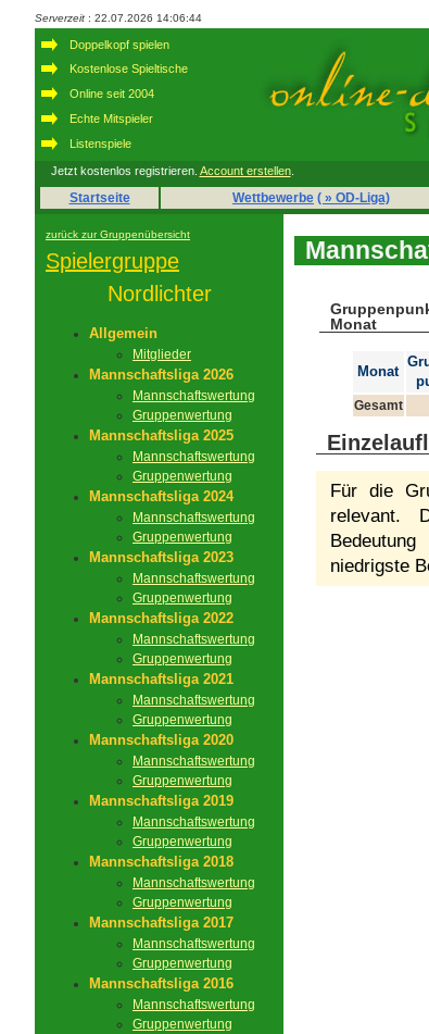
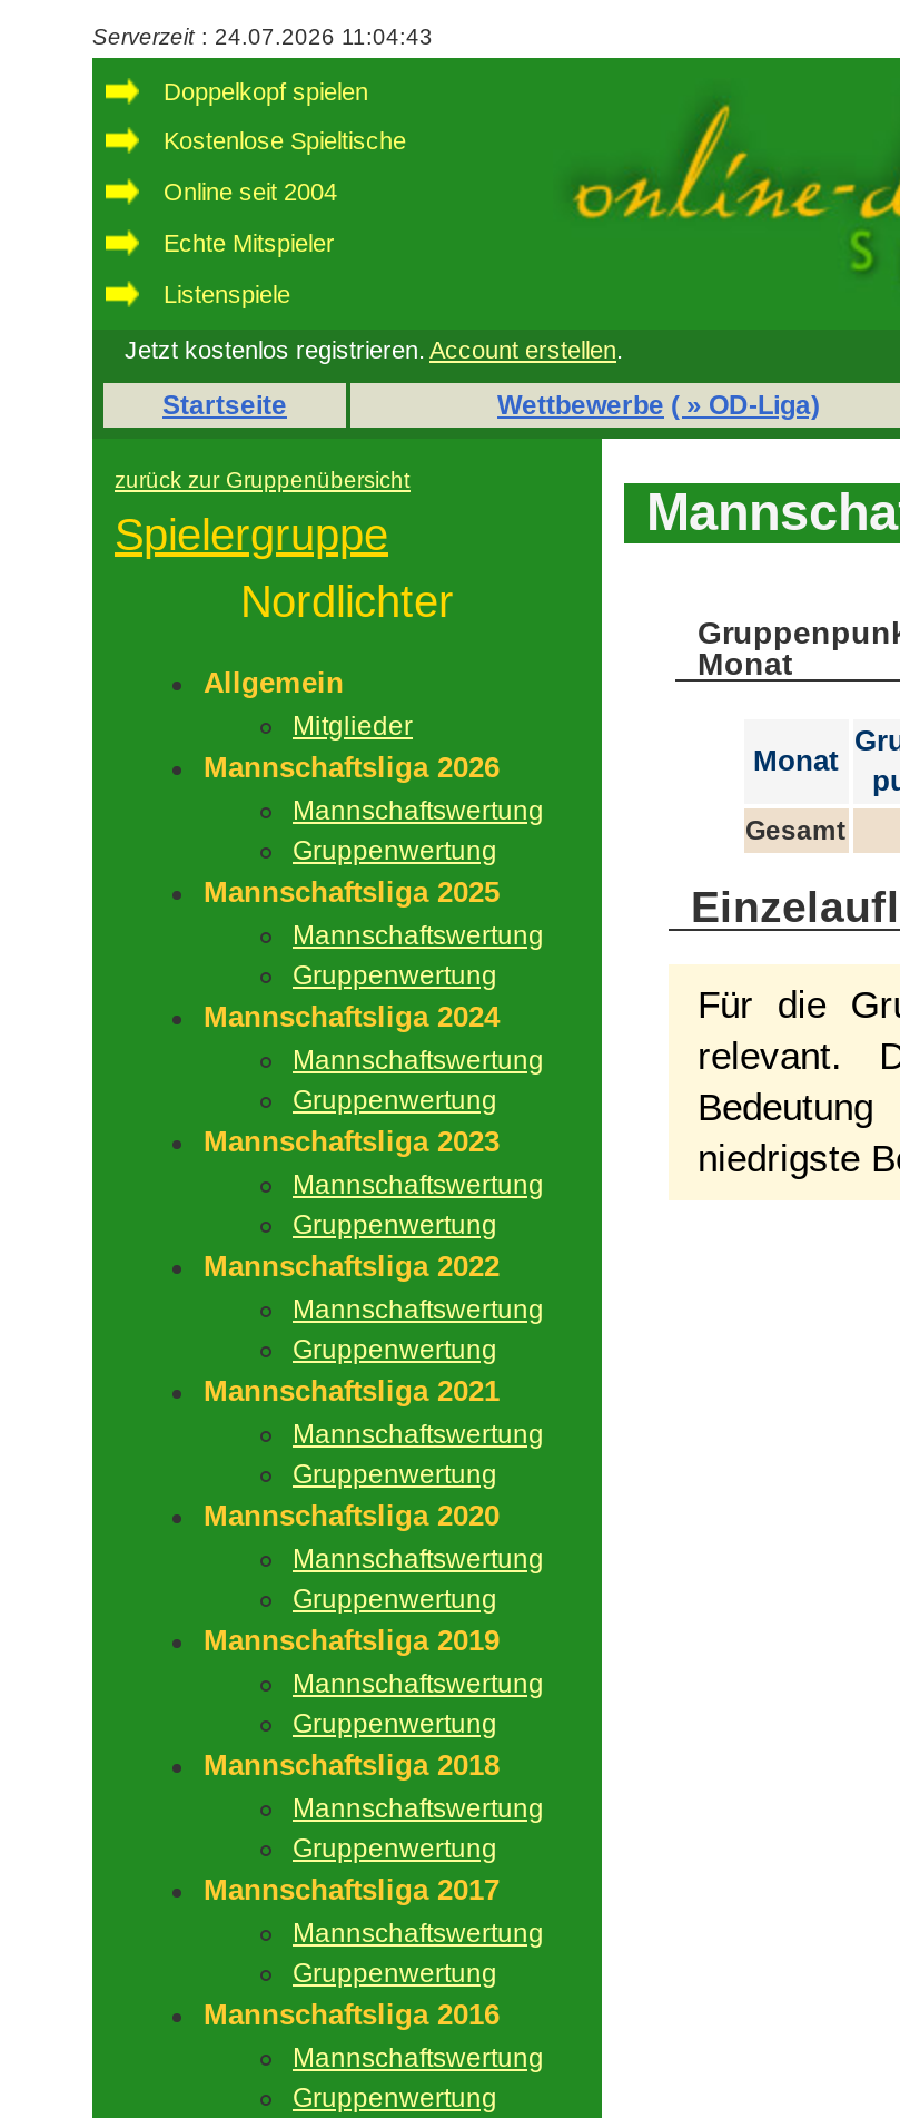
- Serverzeit: 22.07.2026 14:06:44
+ Serverzeit: 24.07.2026 11:04:43
